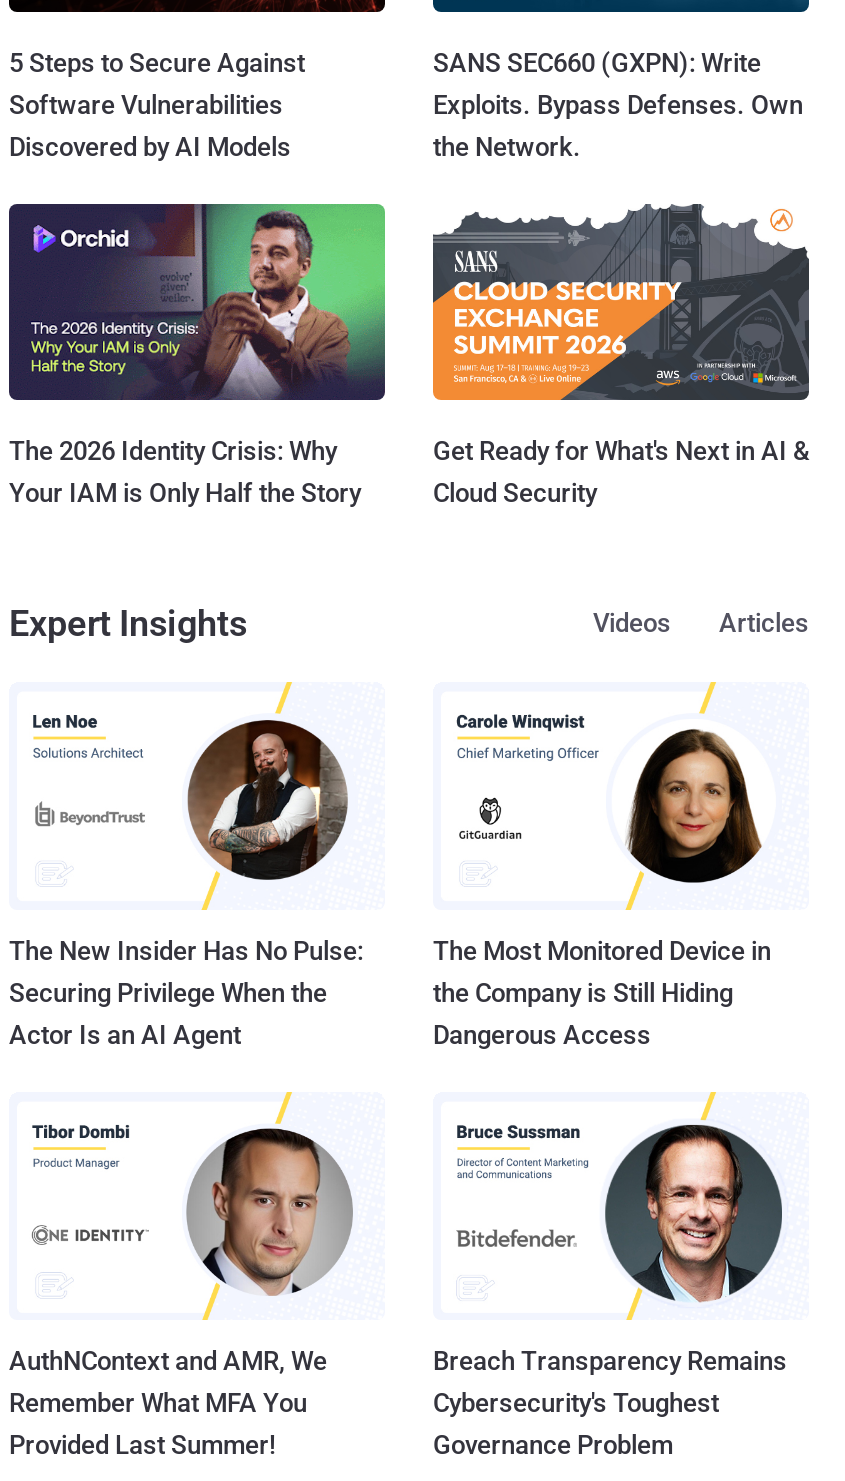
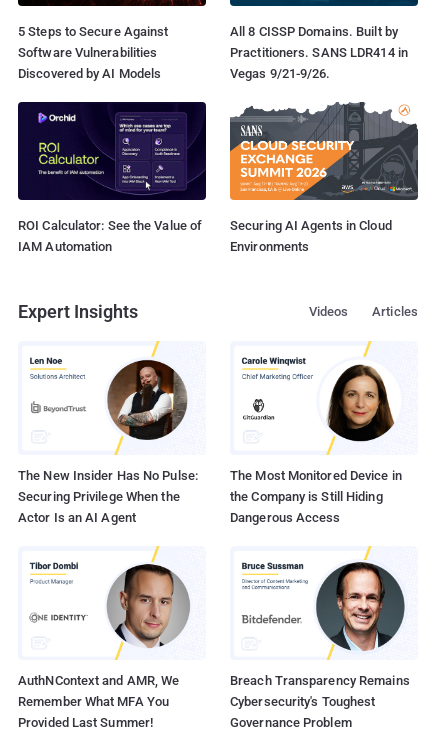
- SANS SEC660 (GXPN): Write
- Exploits. Bypass Defenses. Own
- the Network.
+ All 8 CISSP Domains. Built by
+ Practitioners. SANS LDR414 in
+ Vegas 9/21-9/26.

- [image]
- The 2026 Identity Crisis: Why
- Your IAM is Only Half the Story
+ [image]
+ ROI Calculator: See the Value of
+ IAM Automation

- Get Ready for What's Next in AI &
- Cloud Security
+ Securing AI Agents in Cloud
+ Environments
